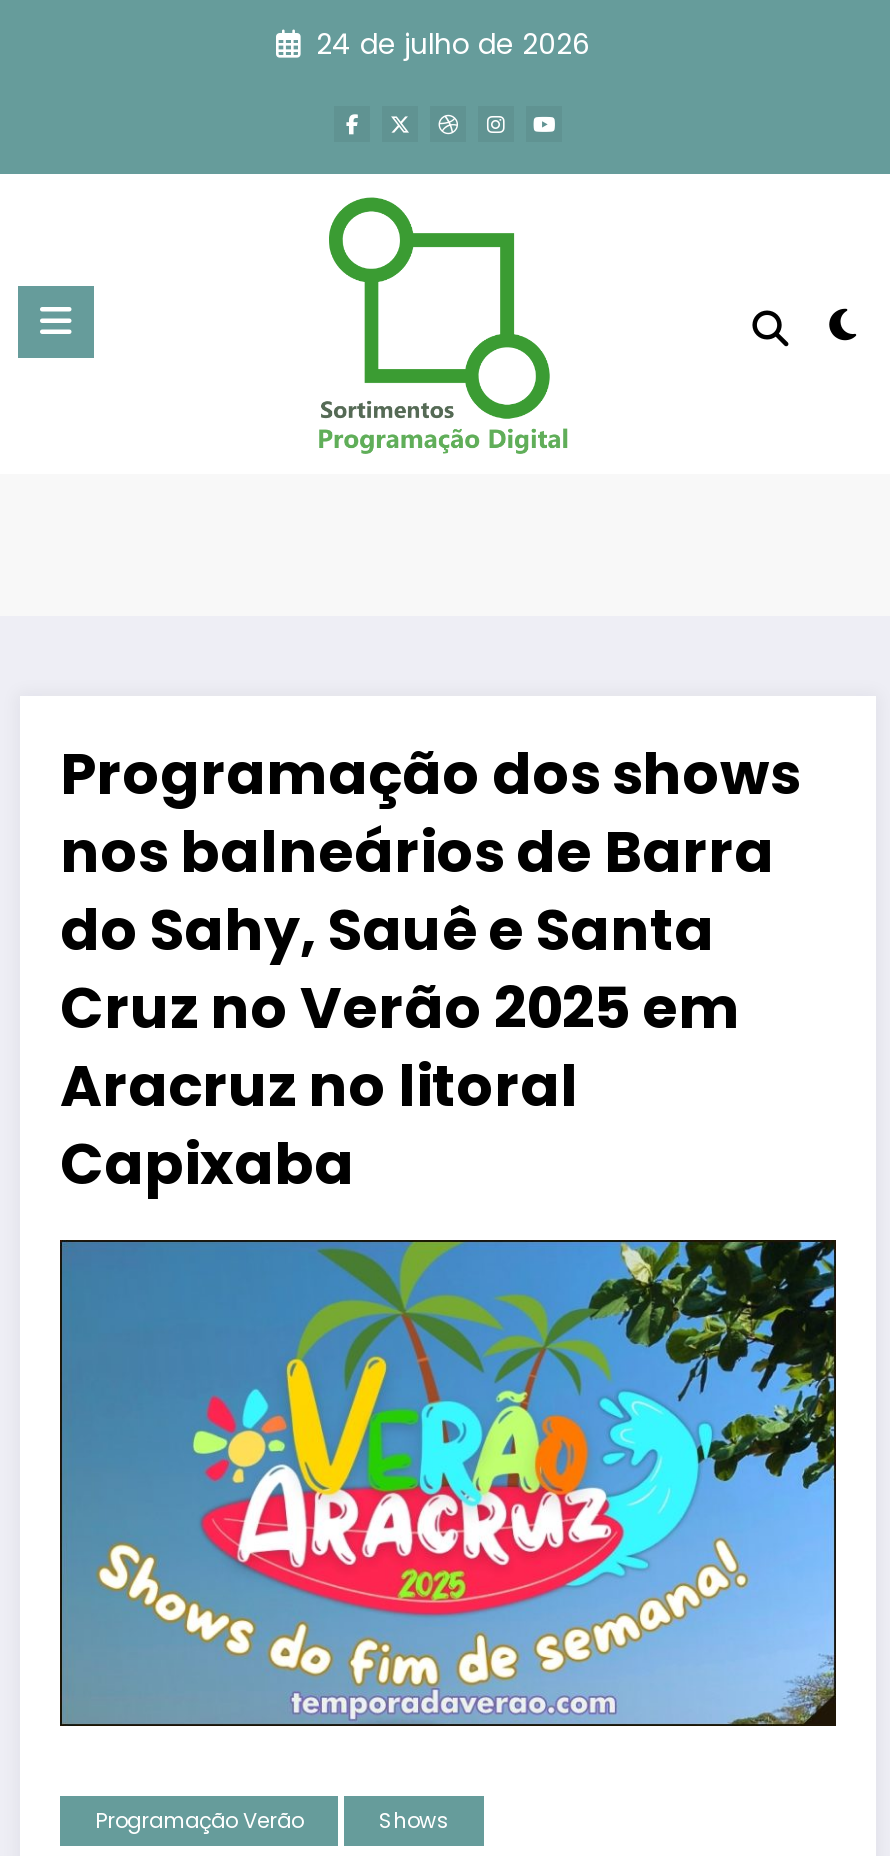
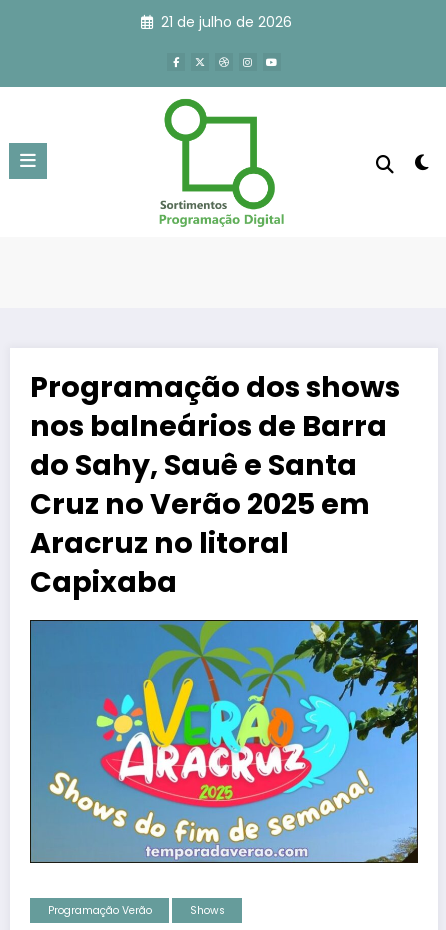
- 24 de julho de 2026
+ 21 de julho de 2026
